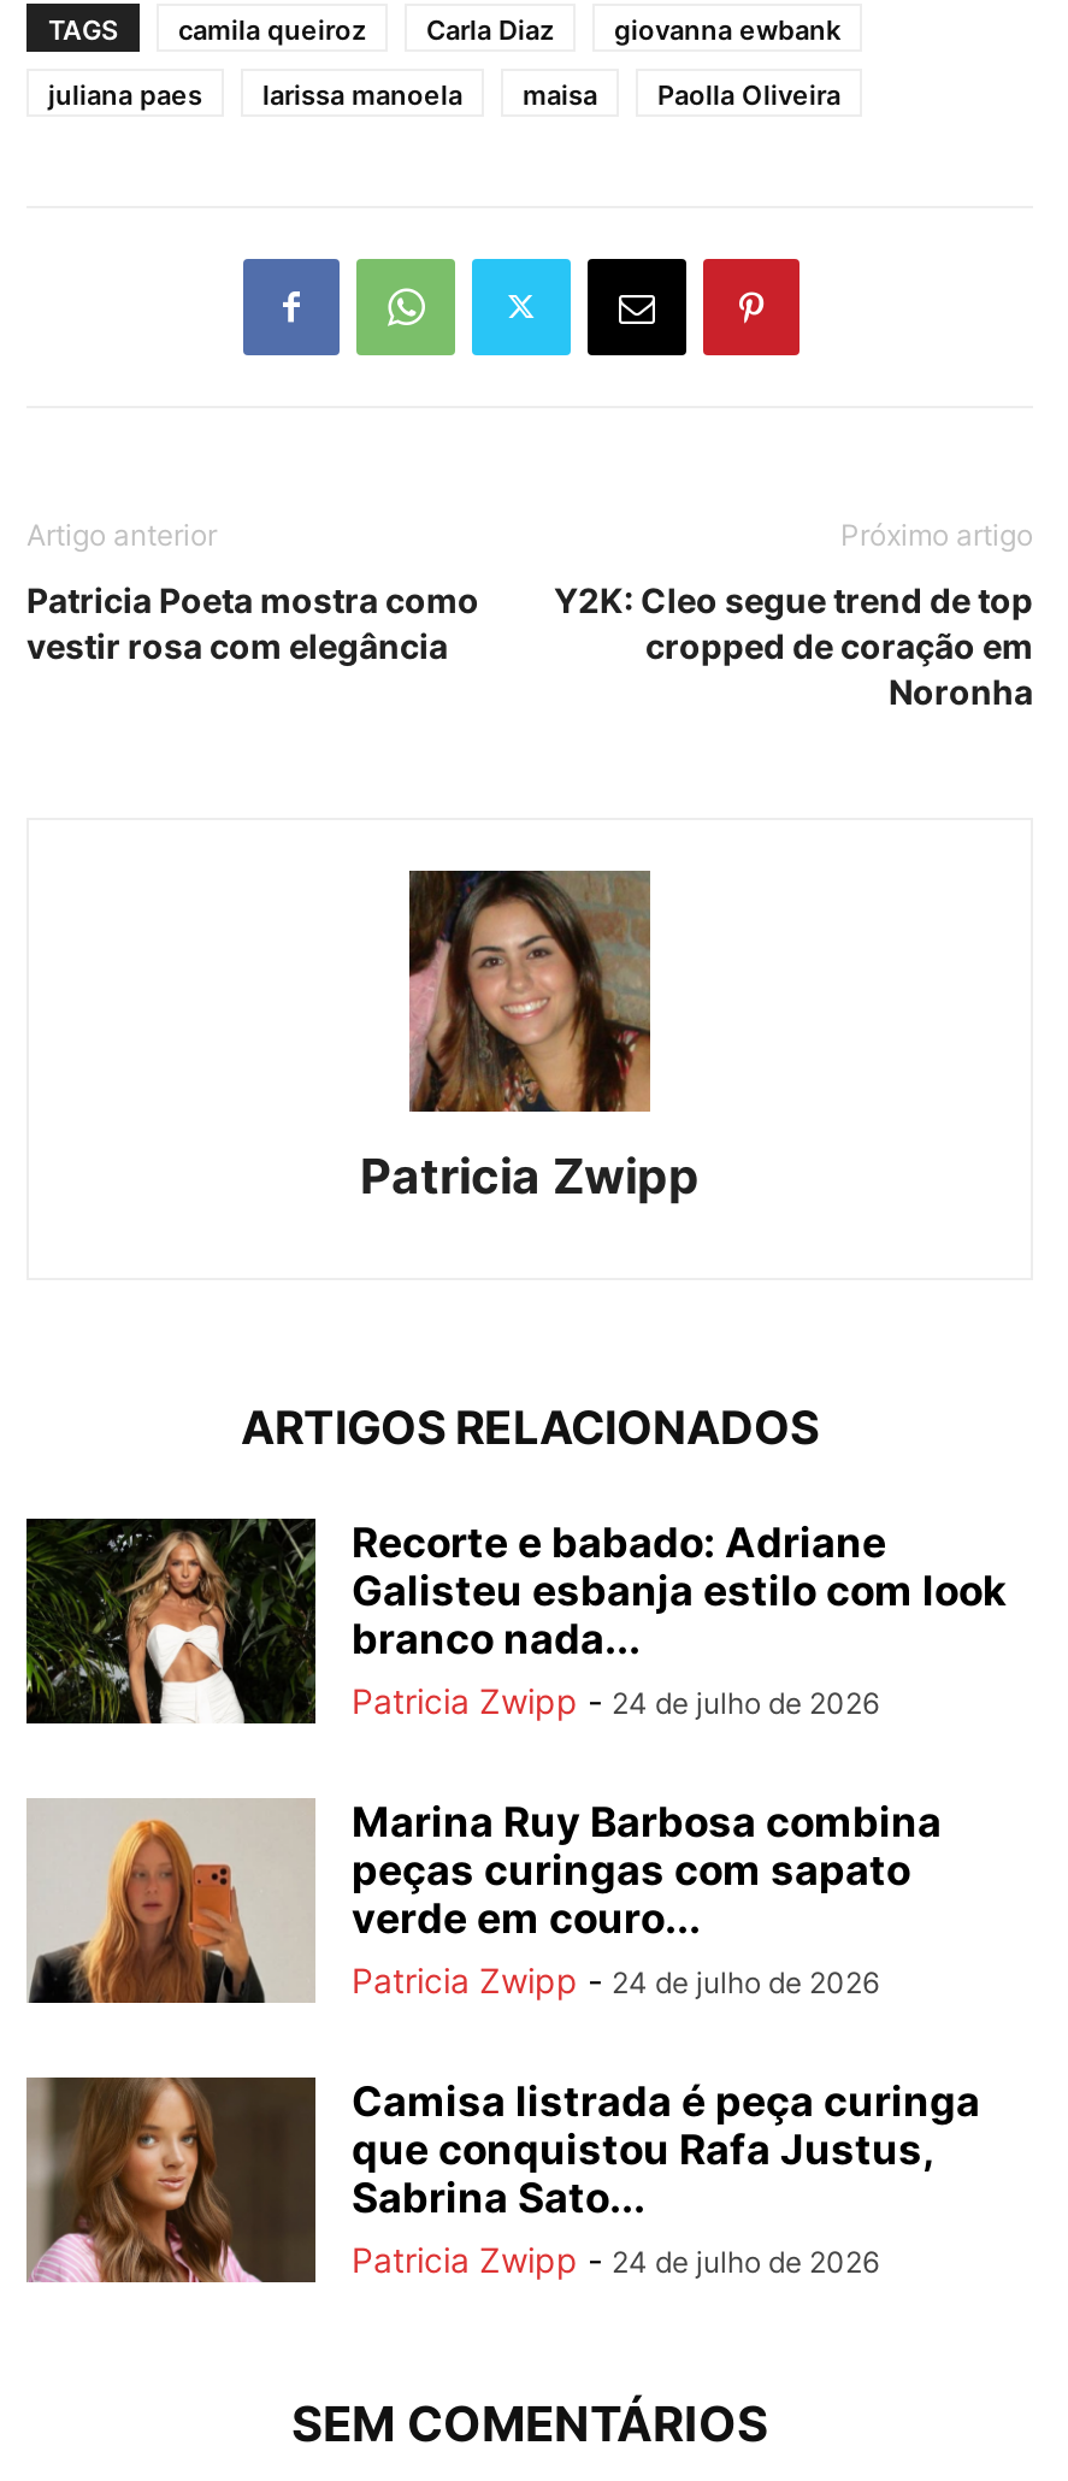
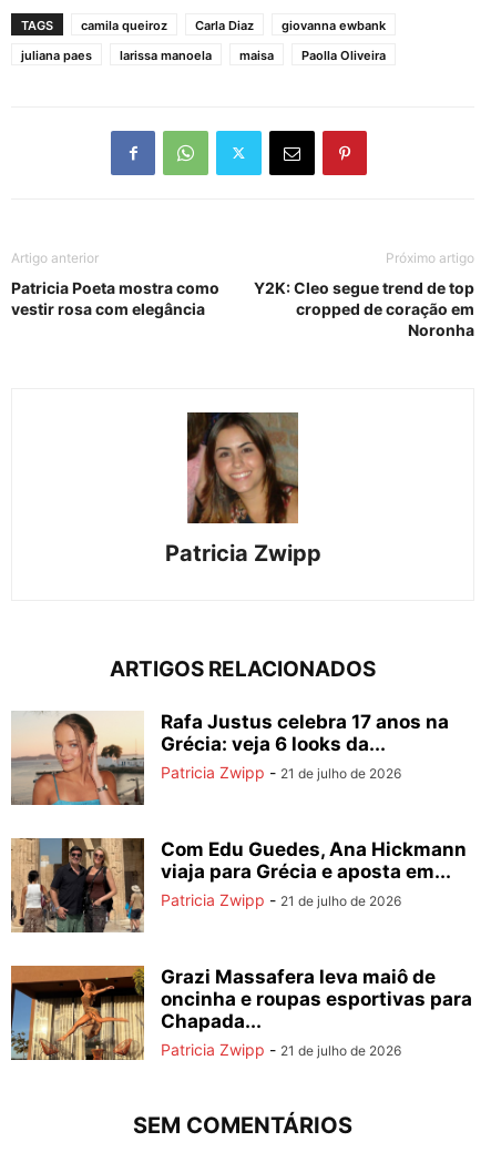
- [image]
- Recorte e babado: Adriane
- Galisteu esbanja estilo com look
- branco nada...
- Patricia Zwipp - 24 de julho de 2026
+ [image]
+ Rafa Justus celebra 17 anos na
+ Grécia: veja 6 looks da...
+ Patricia Zwipp - 21 de julho de 2026

- [image]
- Marina Ruy Barbosa combina
- peças curingas com sapato
- verde em couro...
- Patricia Zwipp - 24 de julho de 2026
+ [image]
+ Com Edu Guedes, Ana Hickmann
+ viaja para Grécia e aposta em...
+ Patricia Zwipp - 21 de julho de 2026

- [image]
- Camisa listrada é peça curinga
- que conquistou Rafa Justus,
- Sabrina Sato...
- Patricia Zwipp - 24 de julho de 2026
+ [image]
+ Grazi Massafera leva maiô de
+ oncinha e roupas esportivas para
+ Chapada...
+ Patricia Zwipp - 21 de julho de 2026
